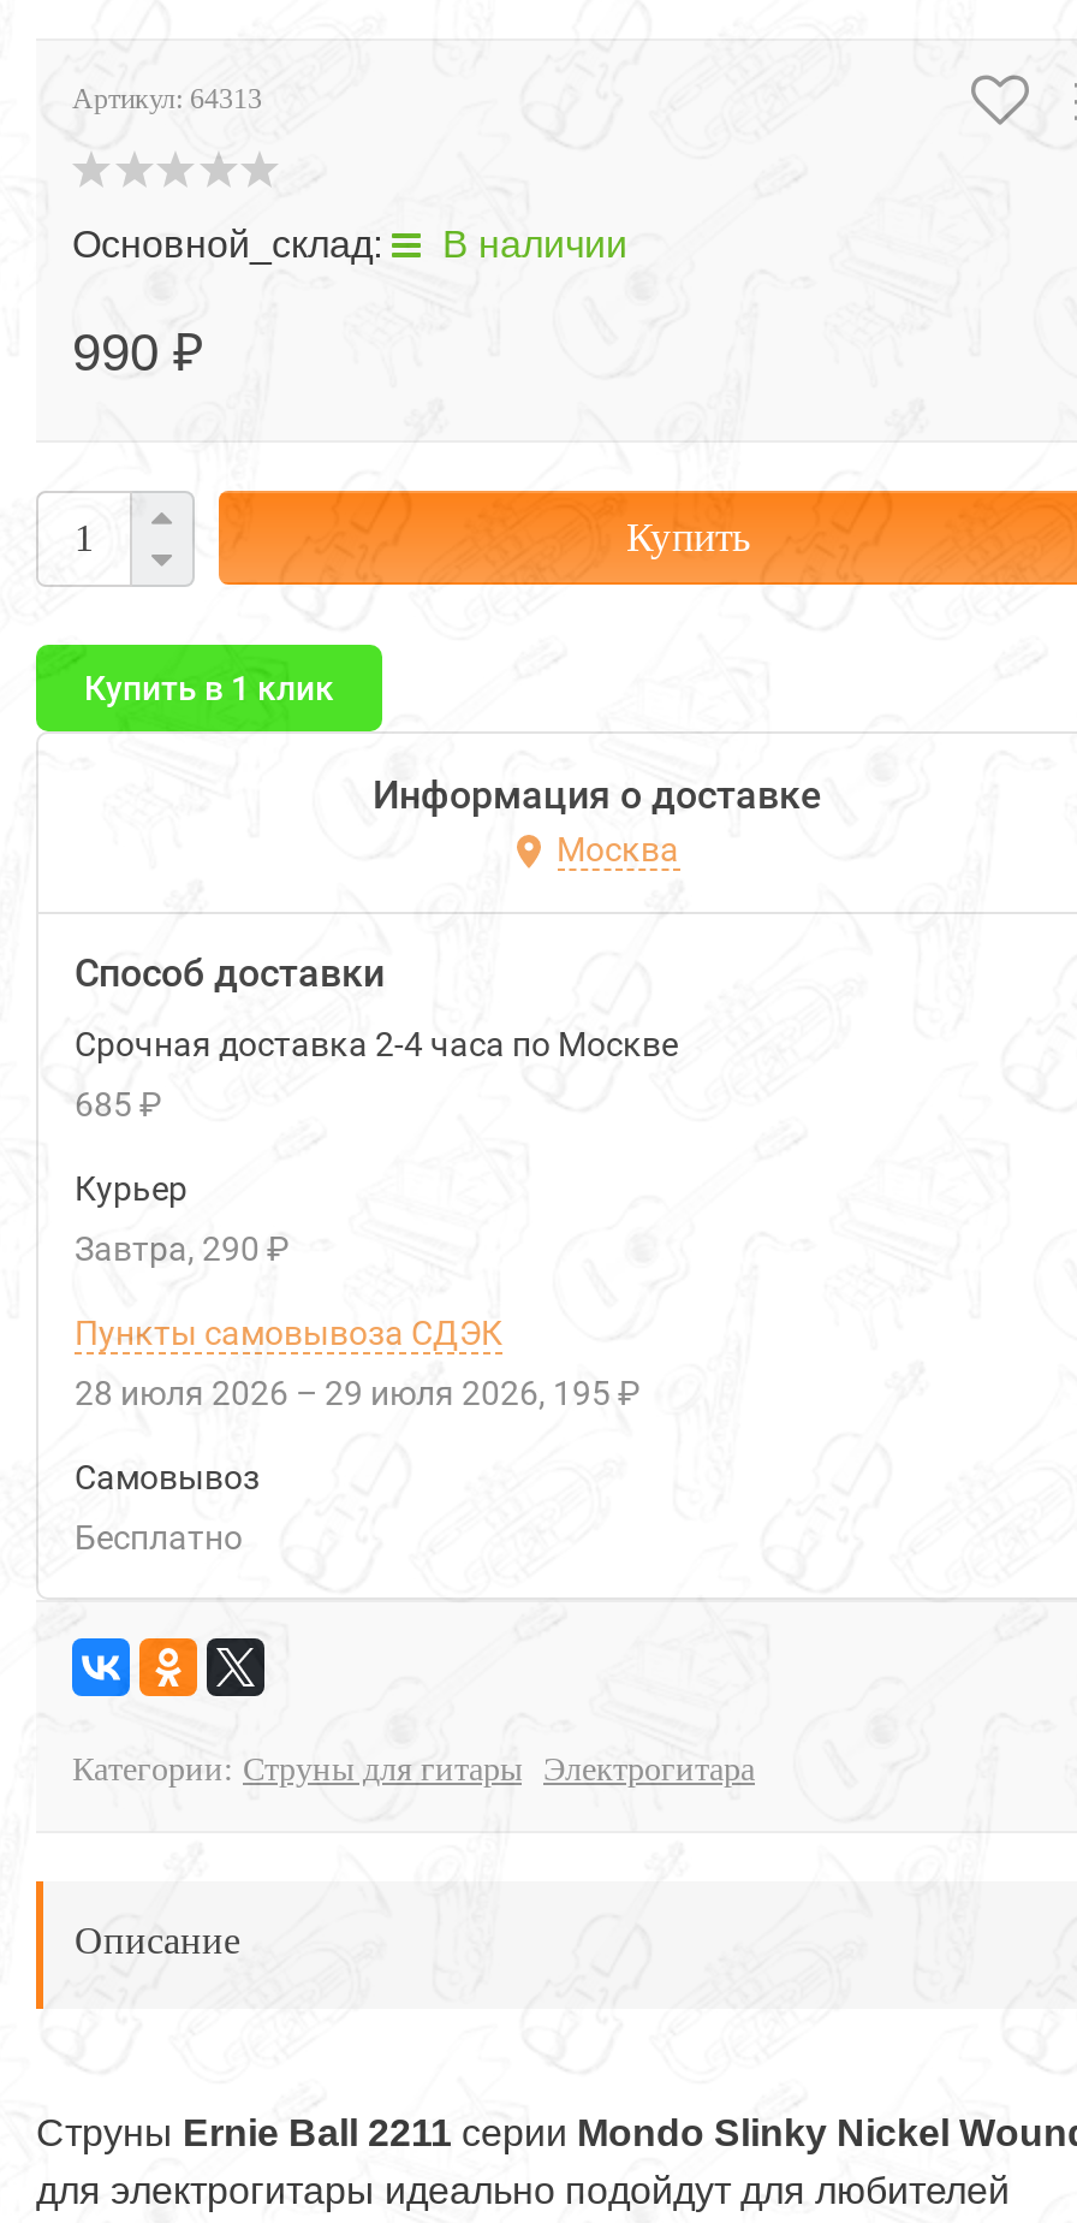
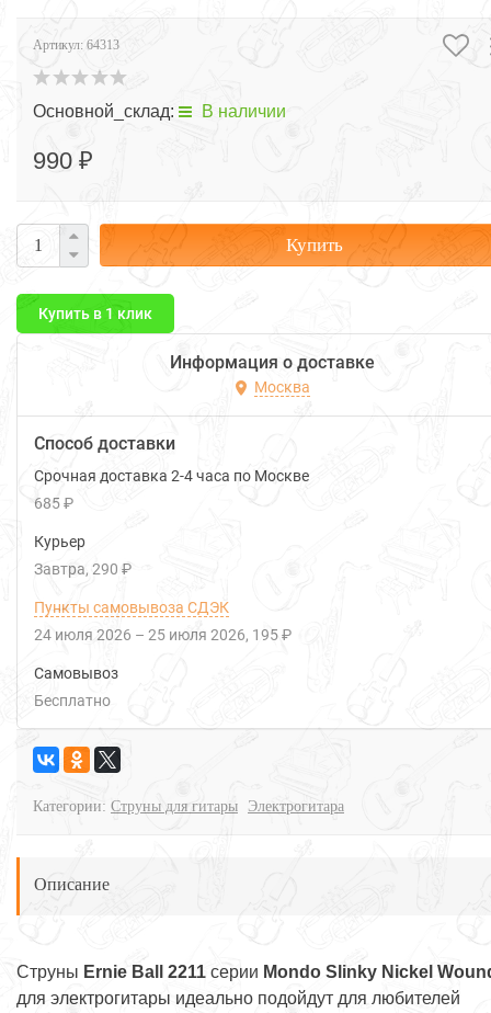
- 28 июля 2026 – 29 июля 2026 195 ₽
+ 24 июля 2026 – 25 июля 2026 195 ₽
